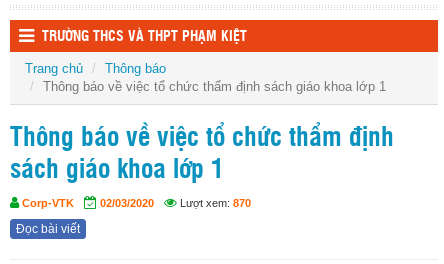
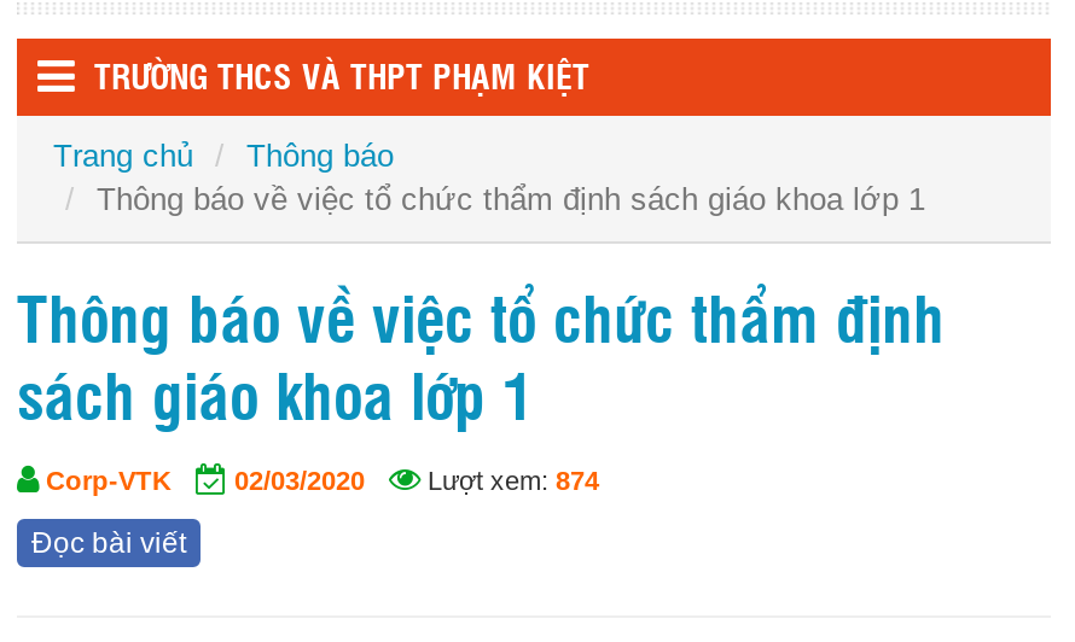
- 02/03/2020 Lượt xem: 870
+ 02/03/2020 Lượt xem: 874
